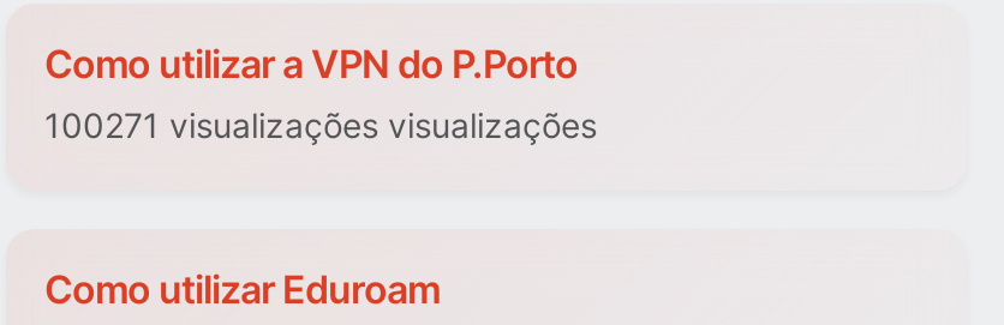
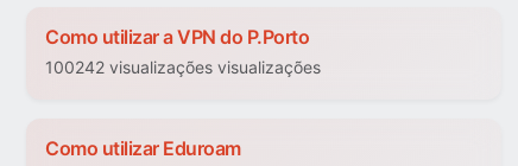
- 100271 visualizações visualizações
+ 100242 visualizações visualizações
